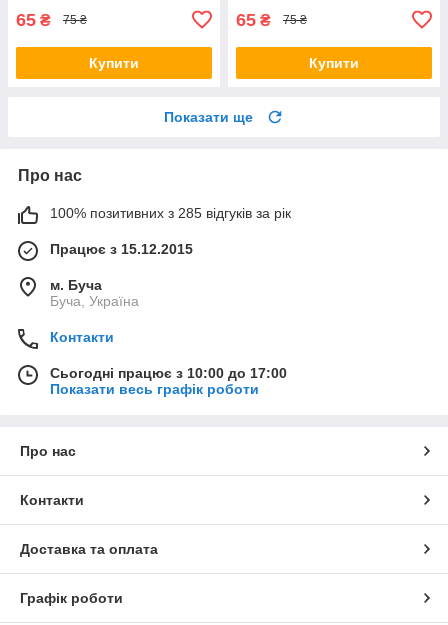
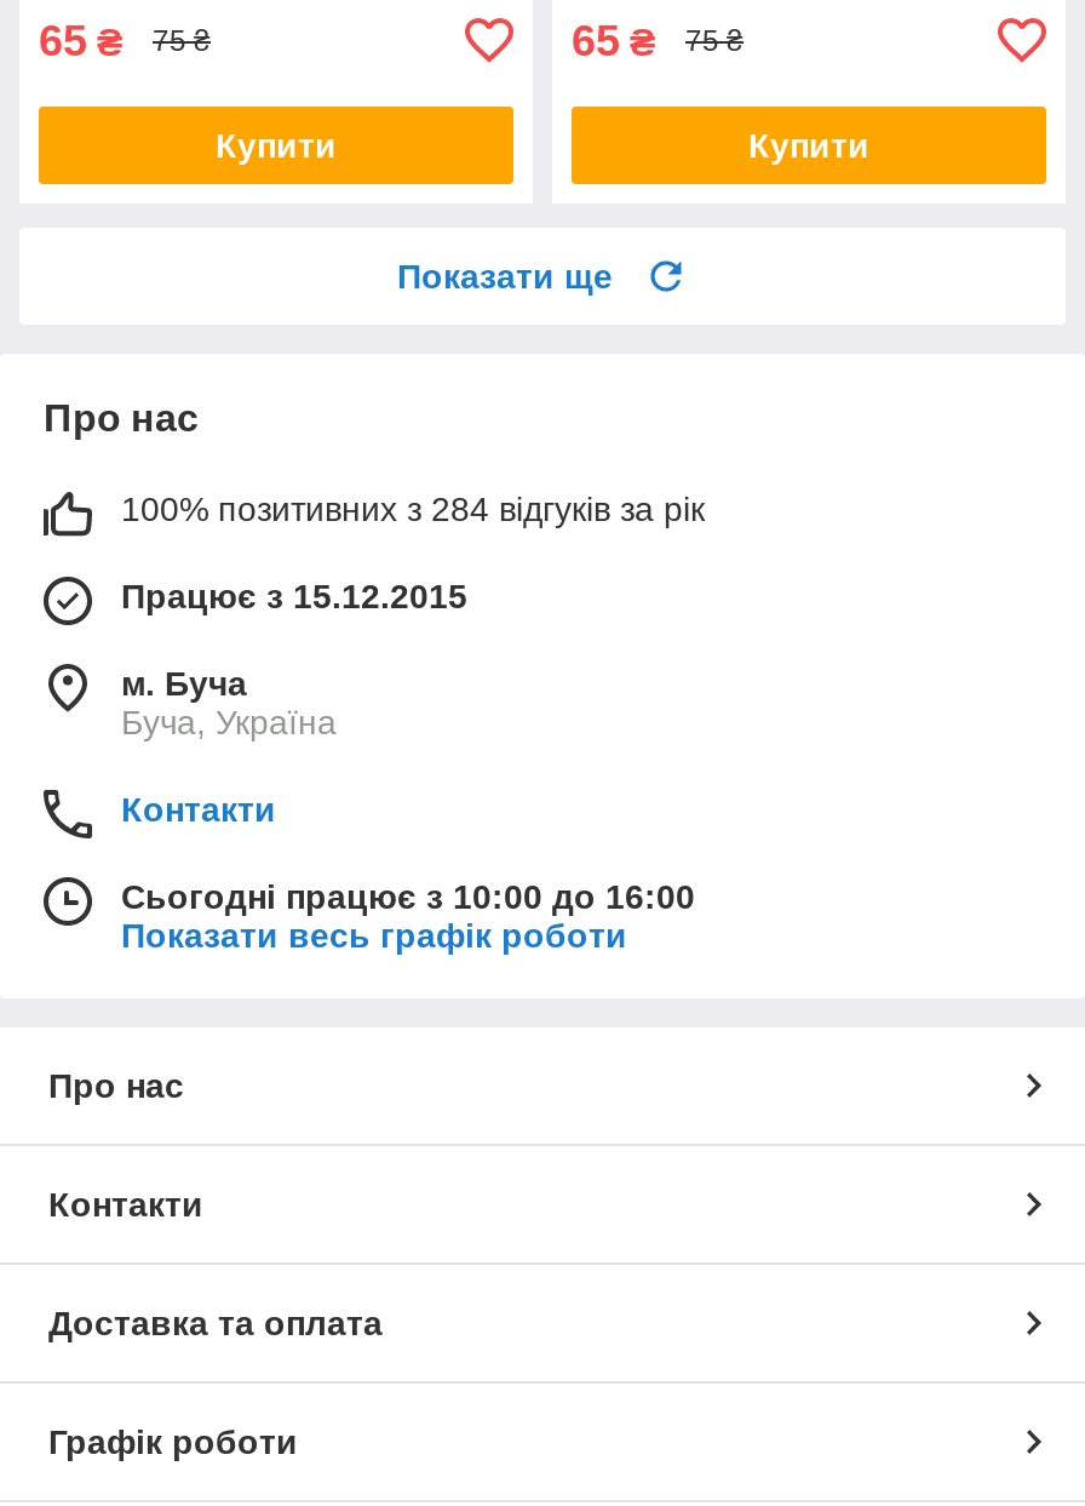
- 100% позитивних з 285 відгуків за рік
+ 100% позитивних з 284 відгуків за рік

- Сьогодні працює з 10:00 до 17:00
+ Сьогодні працює з 10:00 до 16:00
